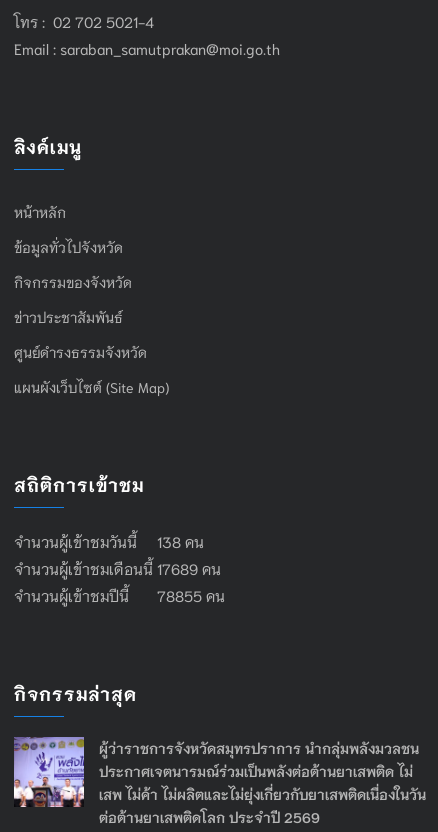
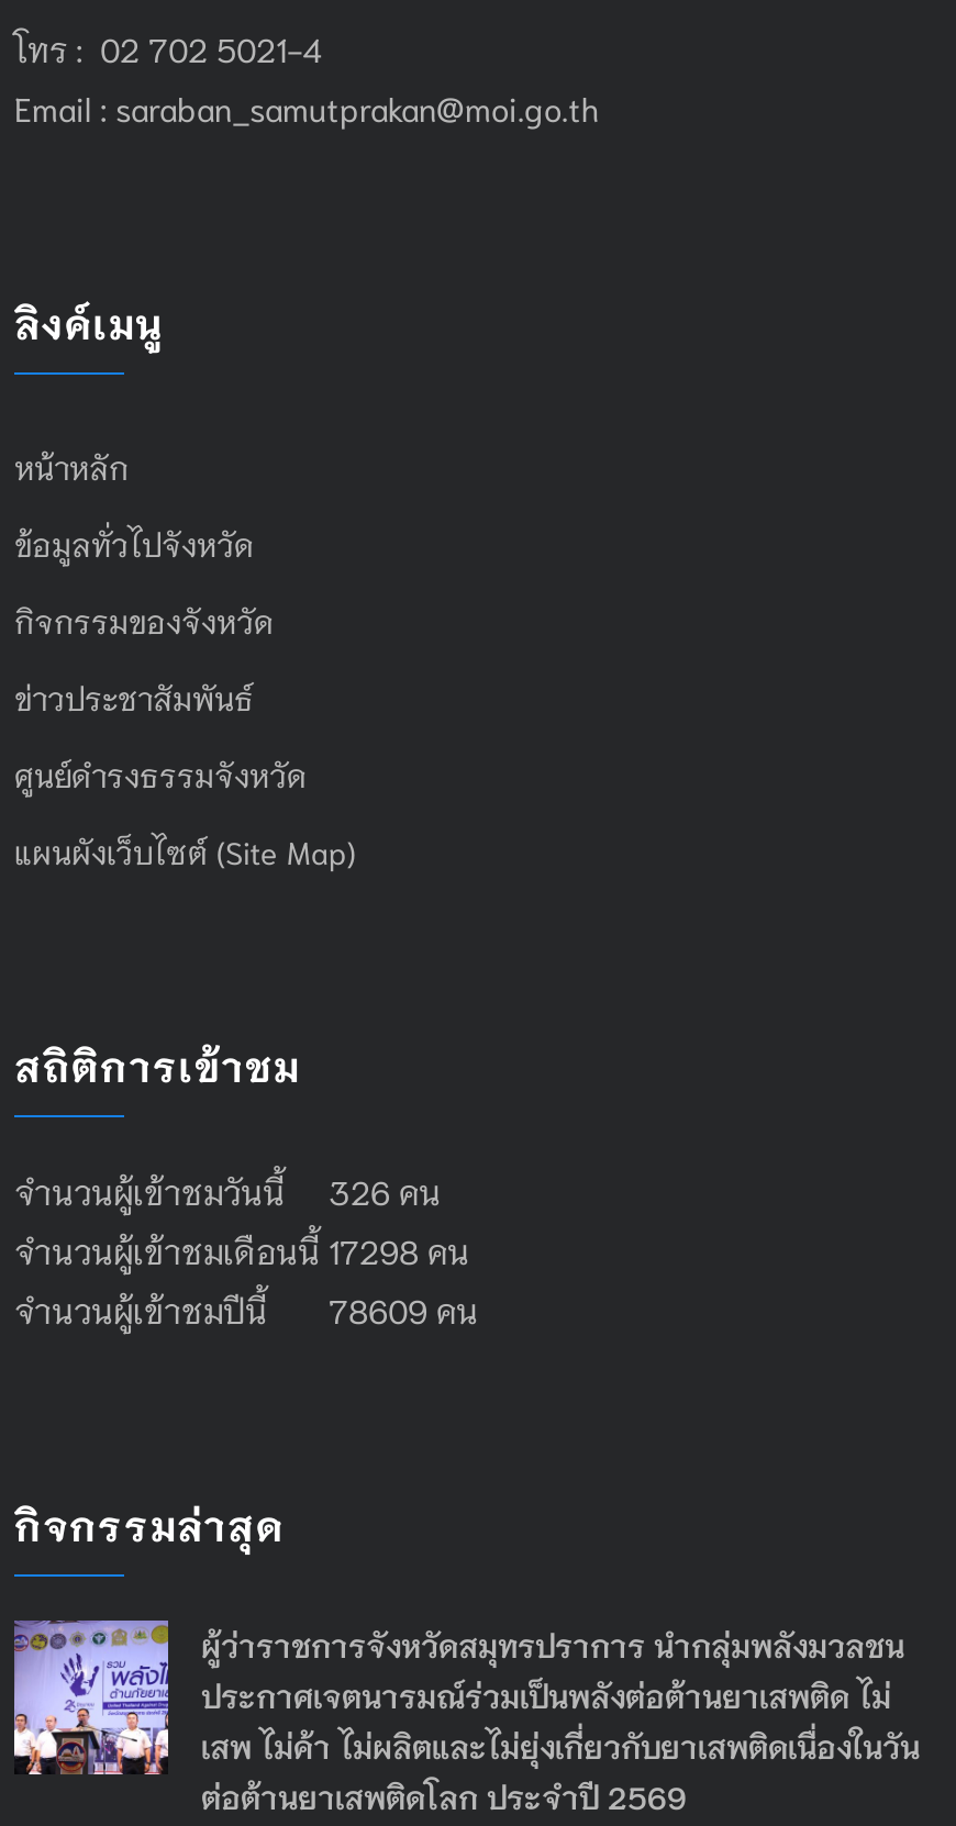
- จำนวนผู้เข้าชมวันนี้ 138 คน
+ จำนวนผู้เข้าชมวันนี้ 326 คน

- จำนวนผู้เข้าชมเดือนนี้ 17689 คน
+ จำนวนผู้เข้าชมเดือนนี้ 17298 คน

- จำนวนผู้เข้าชมปีนี้ 78855 คน
+ จำนวนผู้เข้าชมปีนี้ 78609 คน
